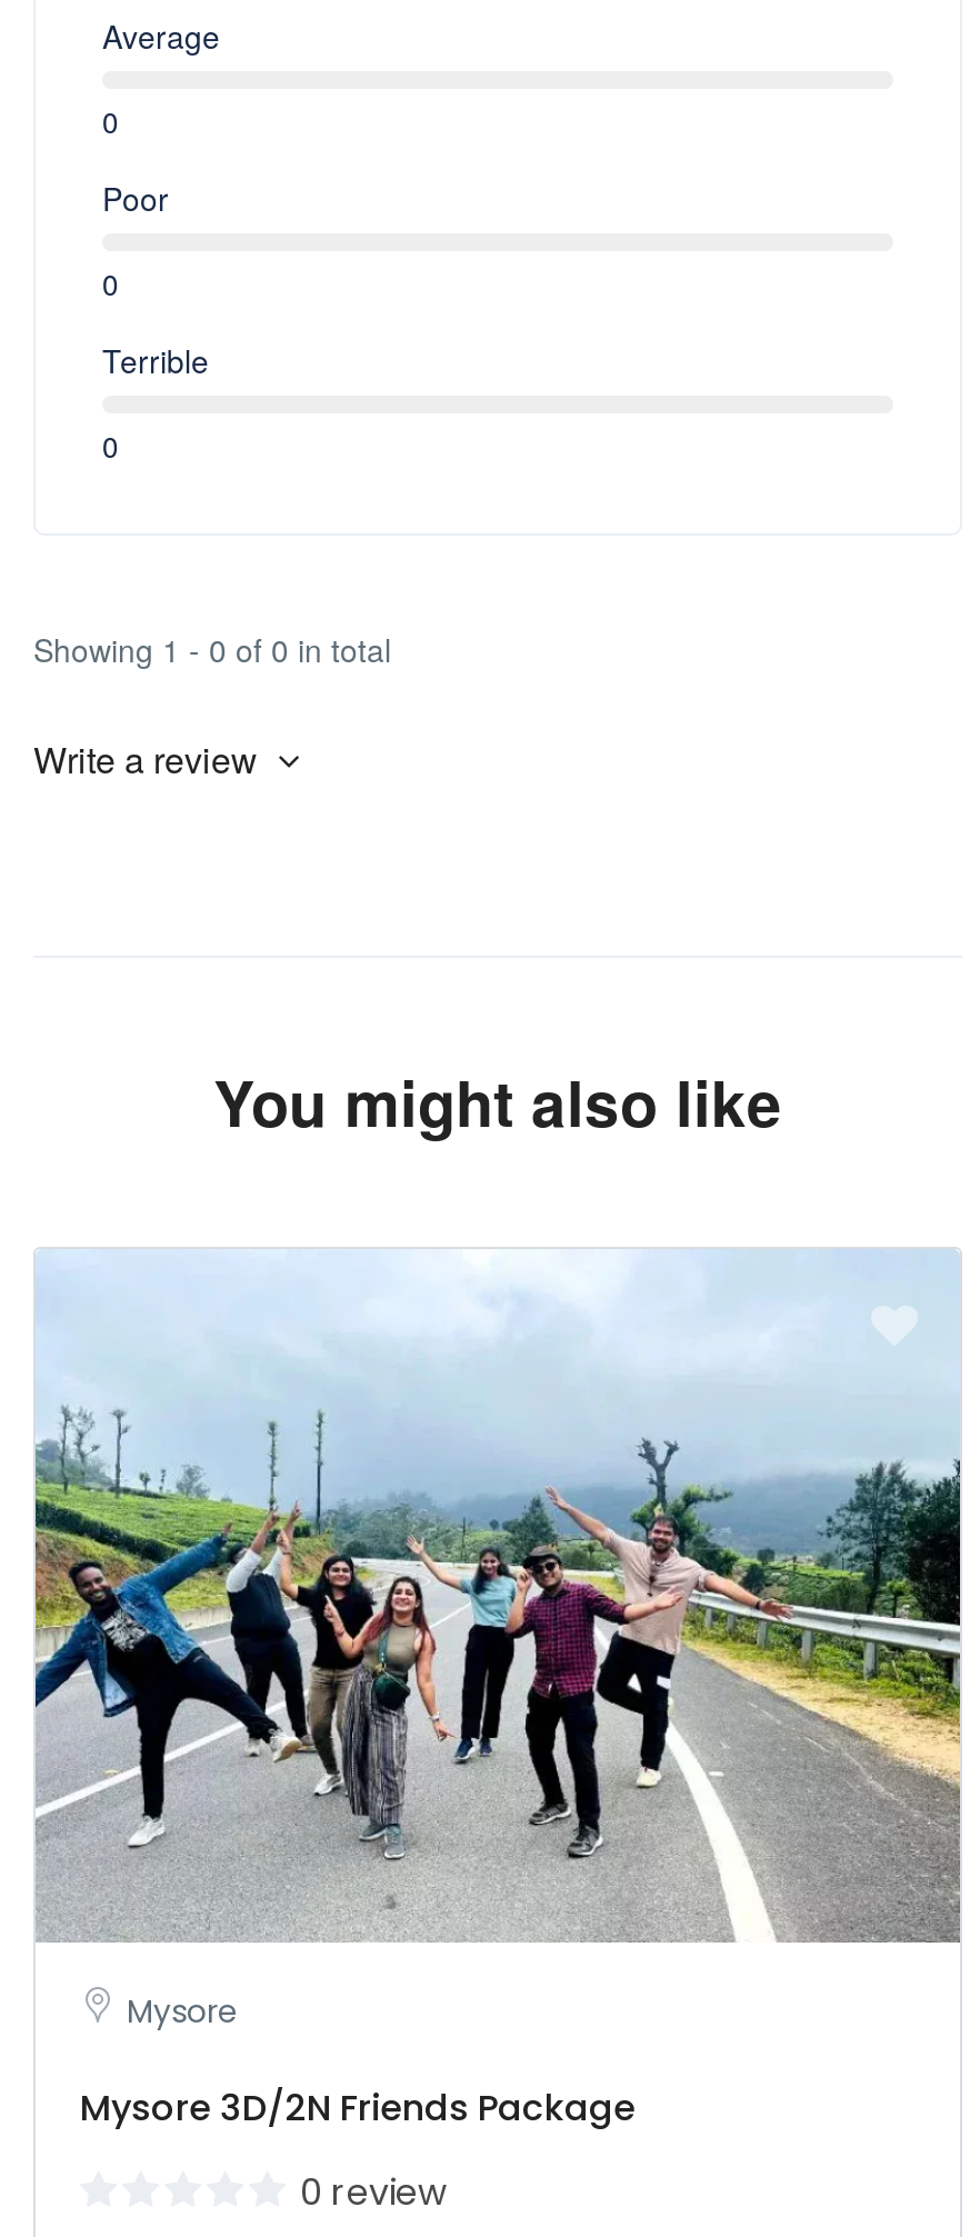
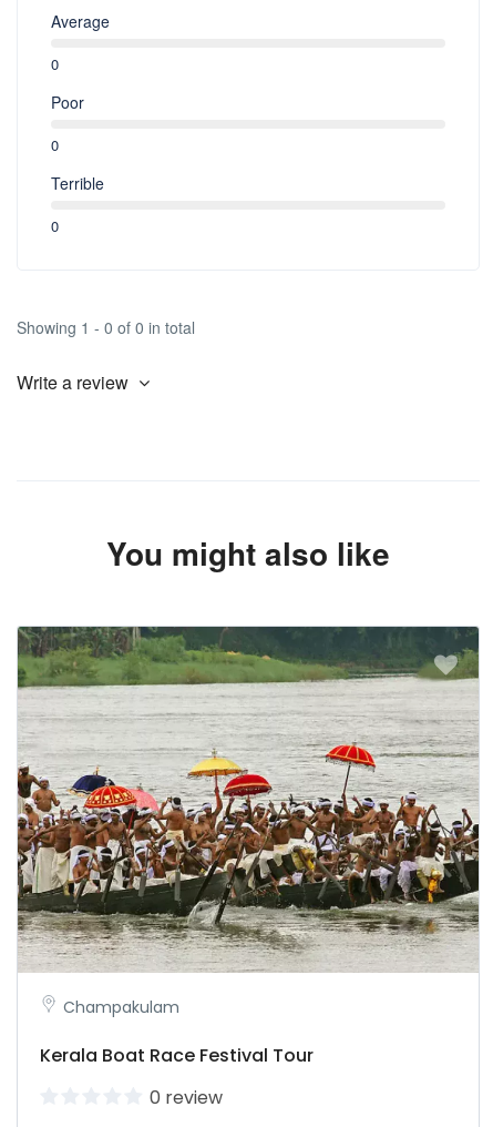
- [image]
- Mysore
+ [image]
+ Champakulam

- Mysore 3D/2N Friends Package
+ Kerala Boat Race Festival Tour
